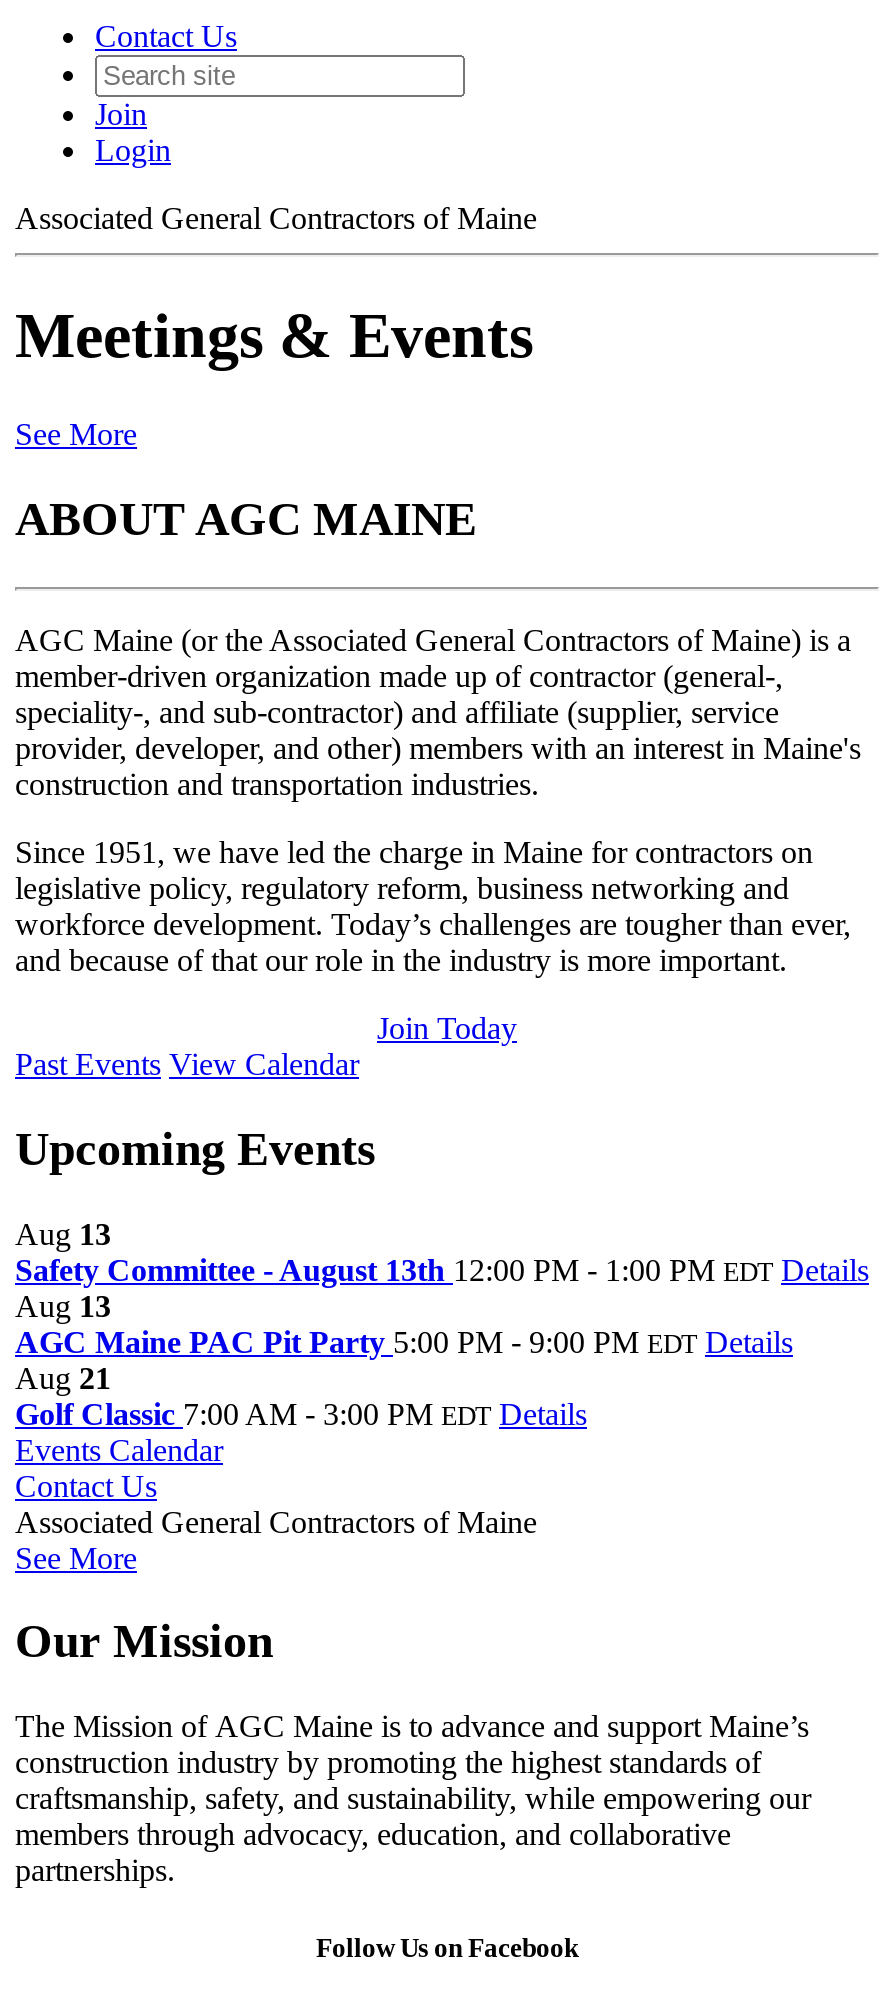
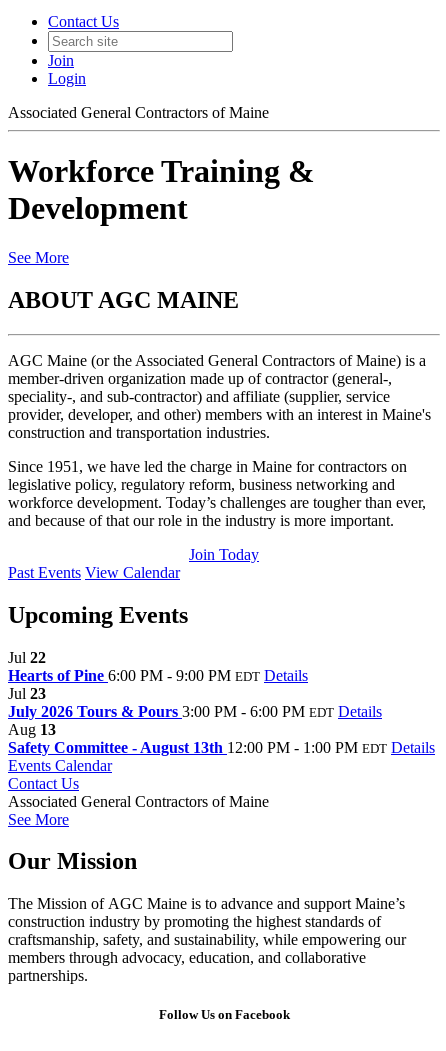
- Meetings & Events
+ Workforce Training &
+ Development

+ Jul 22
+ Hearts of Pine 6:00 PM - 9:00 PM EDT Details
+ Jul 23
+ July 2026 Tours & Pours 3:00 PM - 6:00 PM EDT Details

moved down: Aug 13 | Safety Committee - August 13th 12:00 PM - 1:00 PM EDT Details

- Aug 13
- AGC Maine PAC Pit Party 5:00 PM - 9:00 PM EDT Details
- Aug 21
- Golf Classic 7:00 AM - 3:00 PM EDT Details
